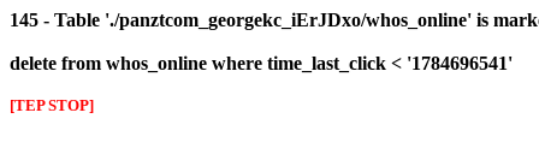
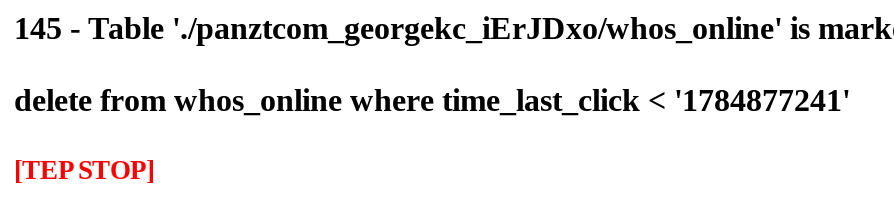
- delete from whos_online where time_last_click < '1784696541'
+ delete from whos_online where time_last_click < '1784877241'
